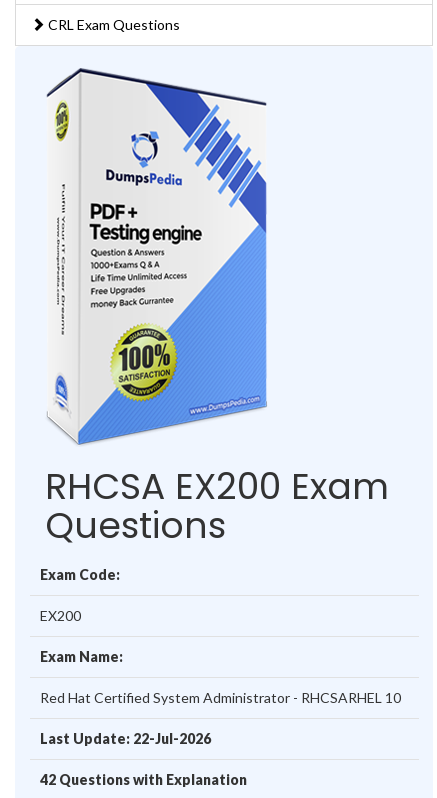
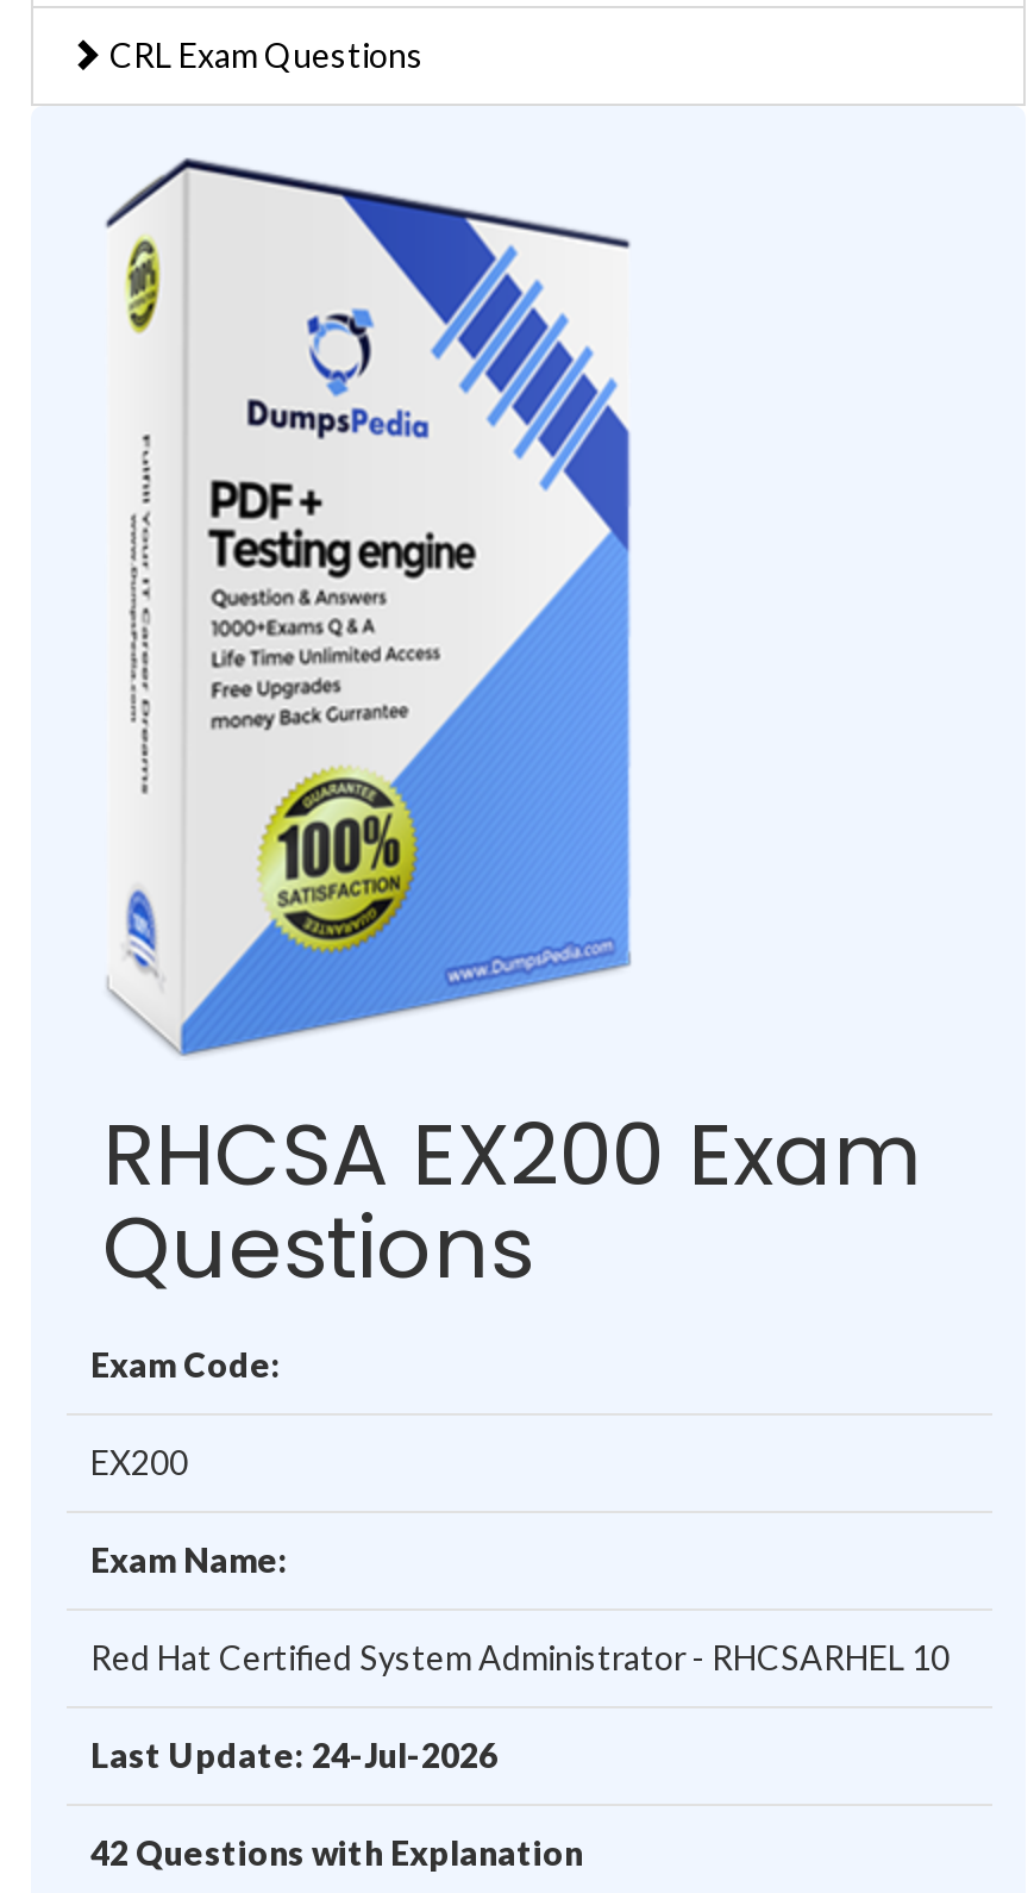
- Last Update: 22-Jul-2026
+ Last Update: 24-Jul-2026
